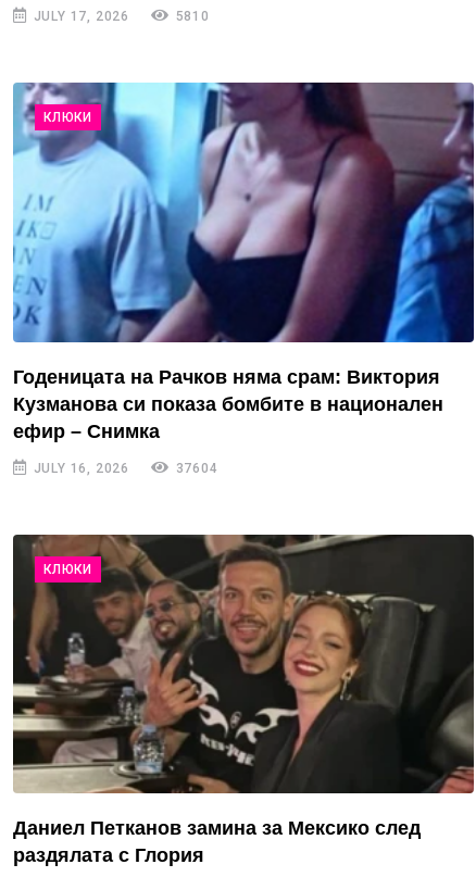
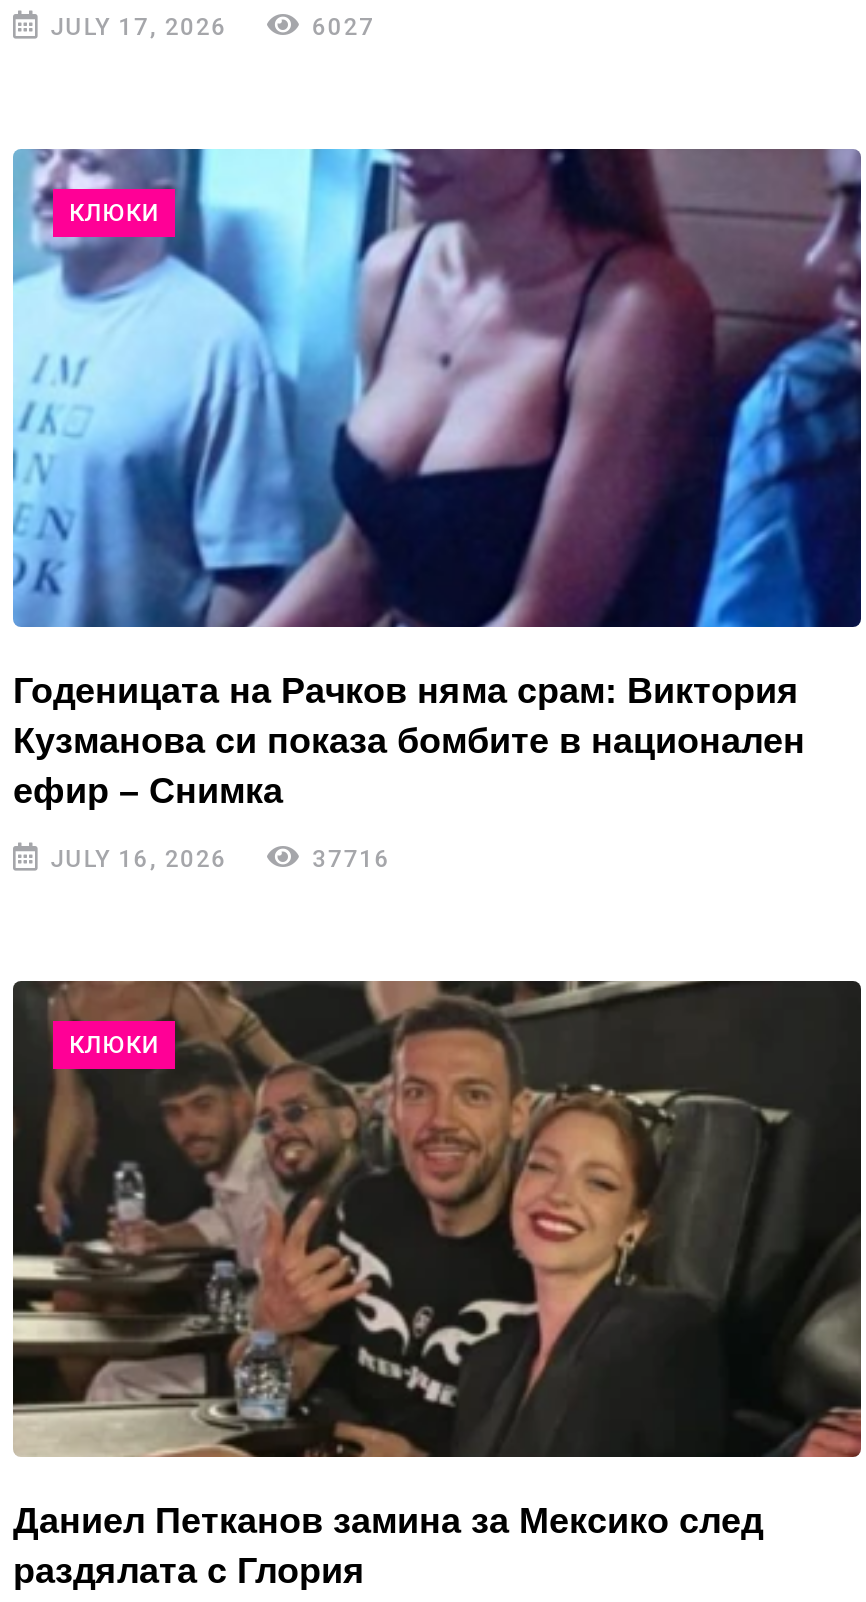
- 5810
+ 6027

- 37604
+ 37716
